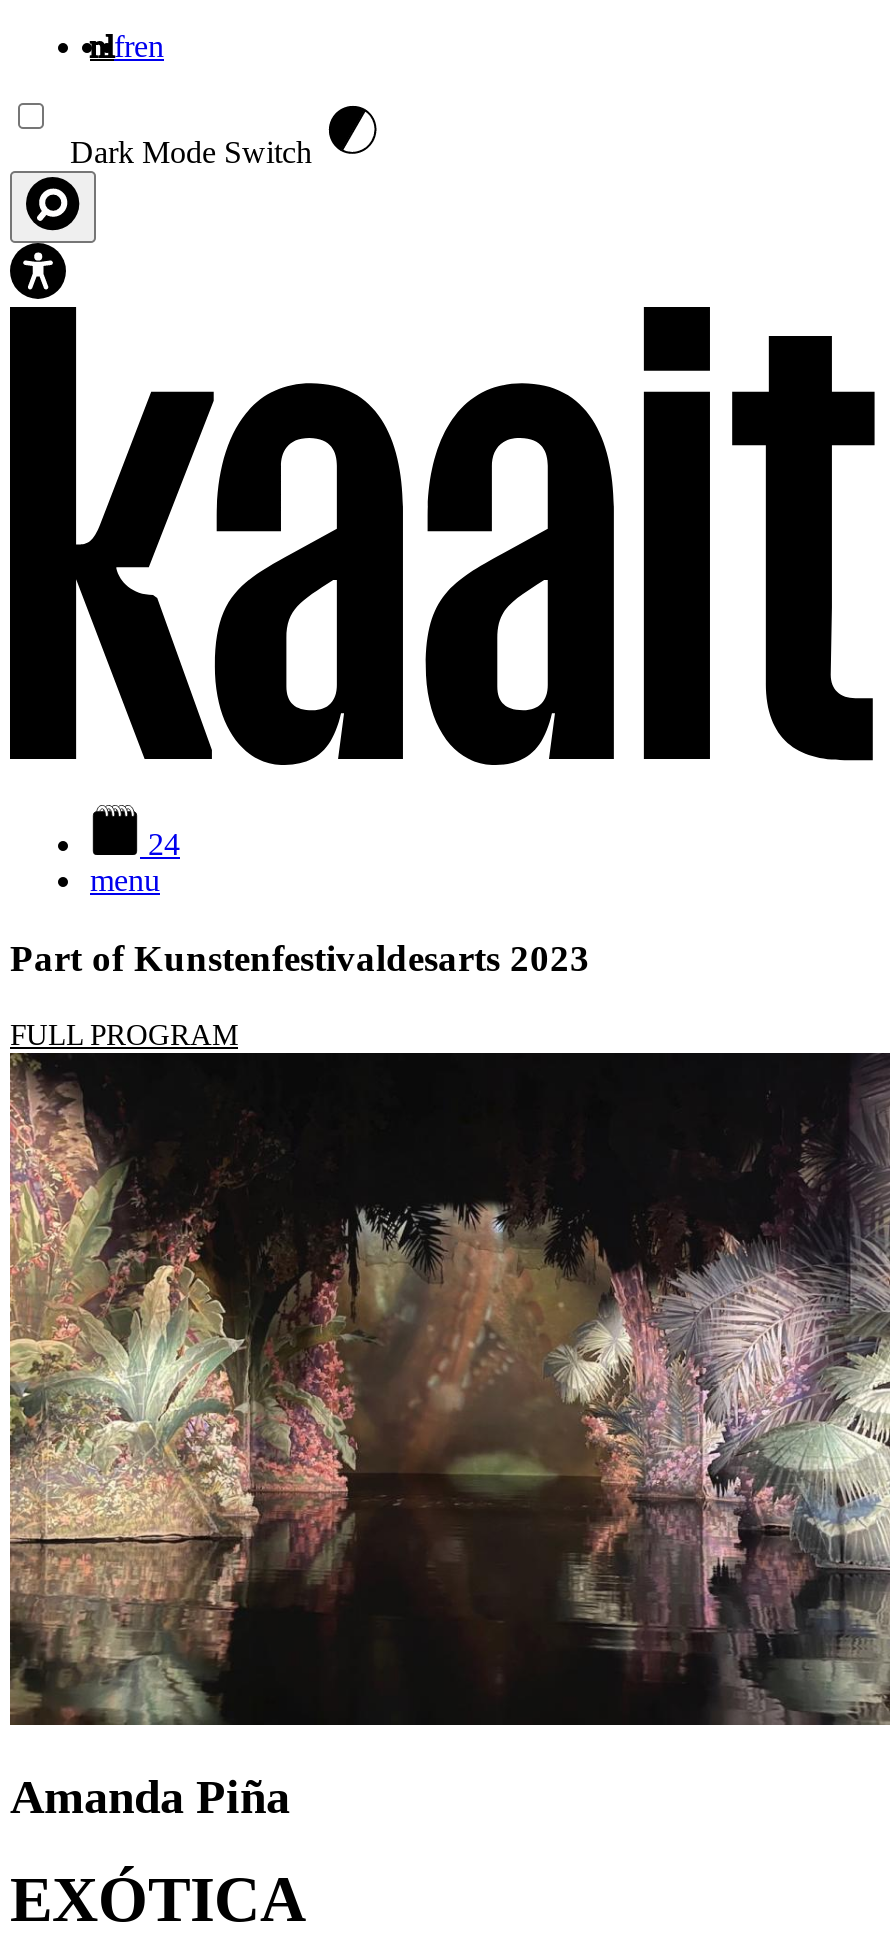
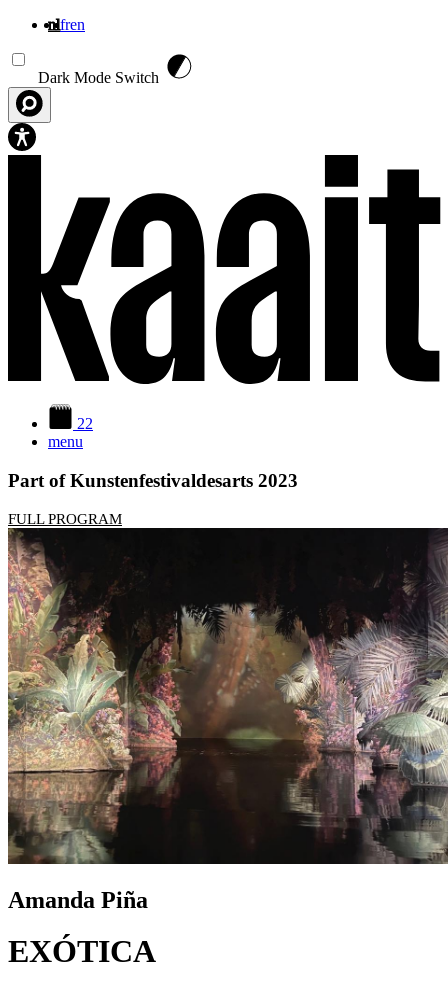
- 24
+ 22
